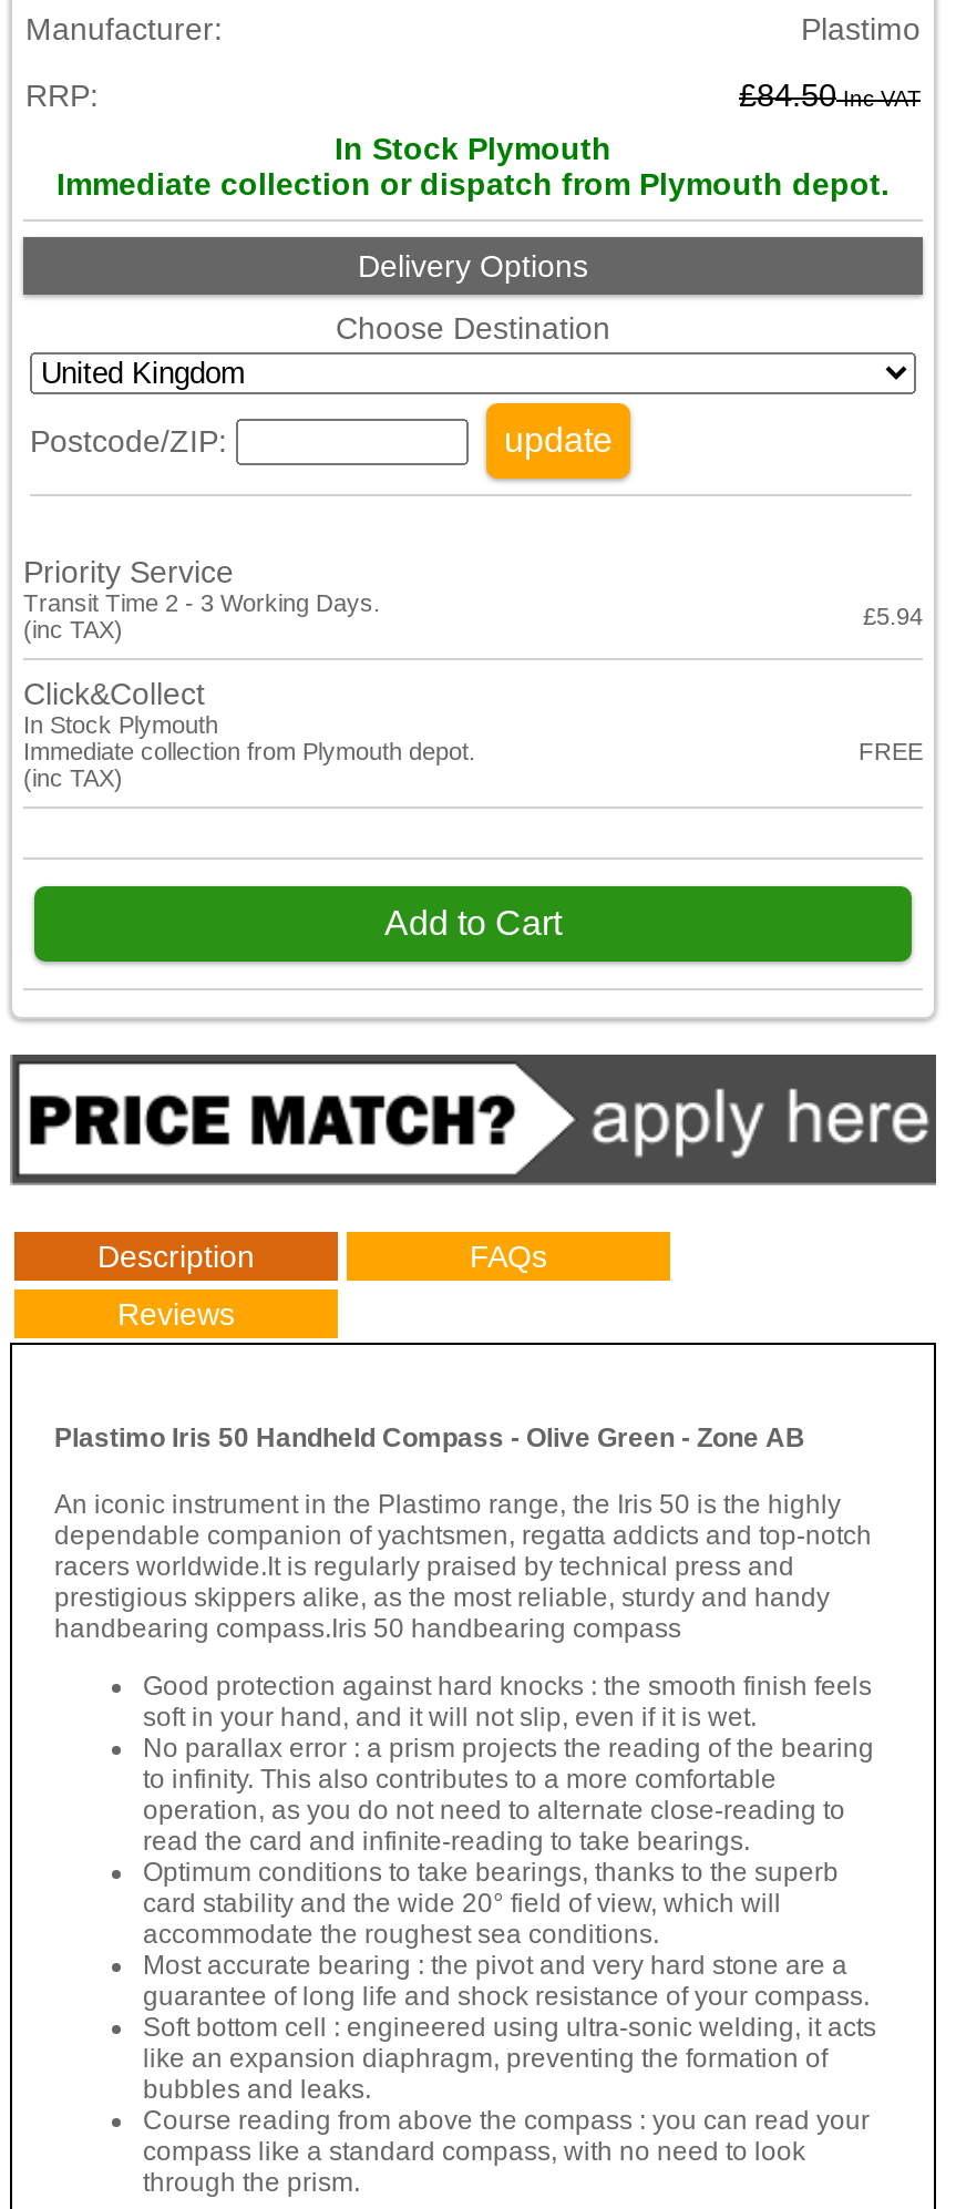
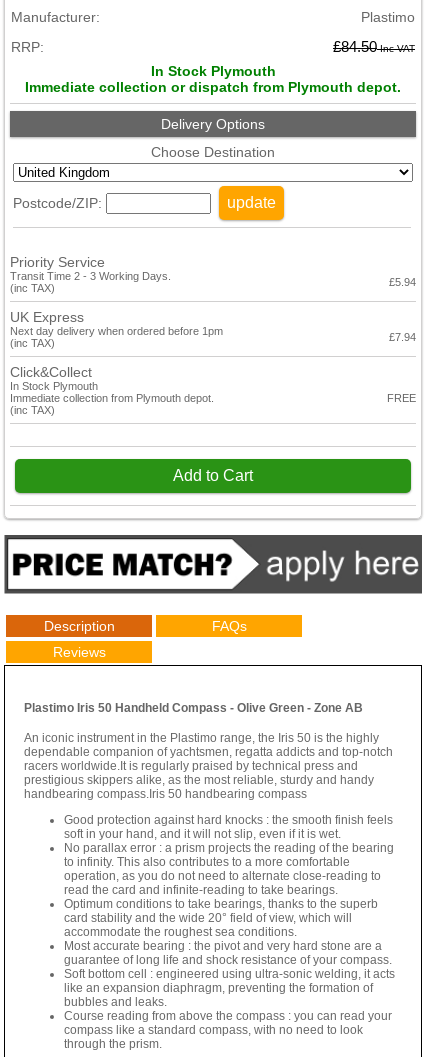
+ UK Express
+ Next day delivery when ordered before 1pm
+ (inc TAX)
+ £7.94
